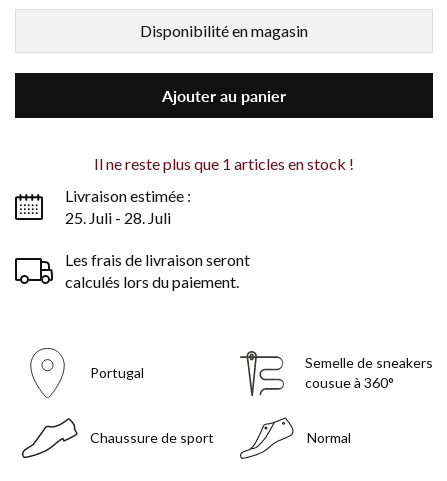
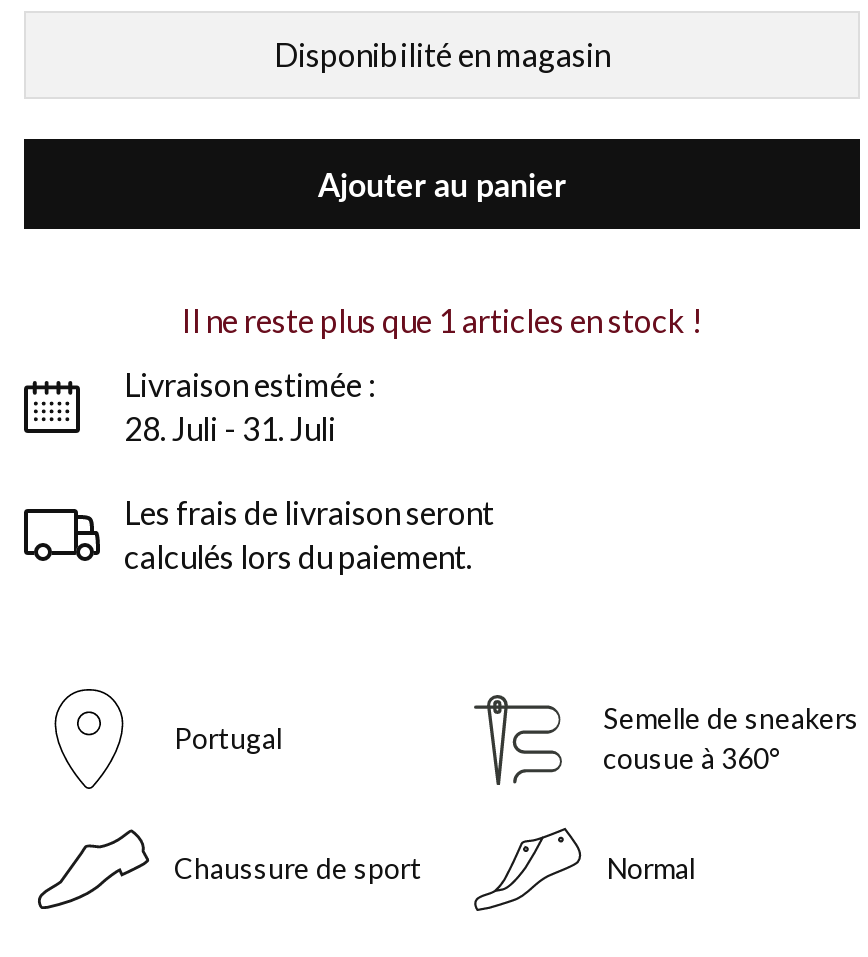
- 25. Juli - 28. Juli
+ 28. Juli - 31. Juli
